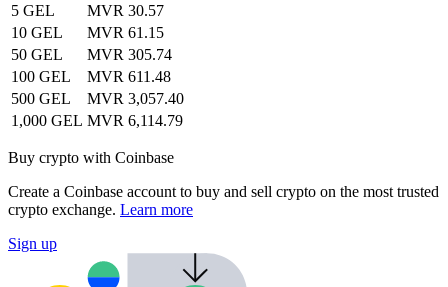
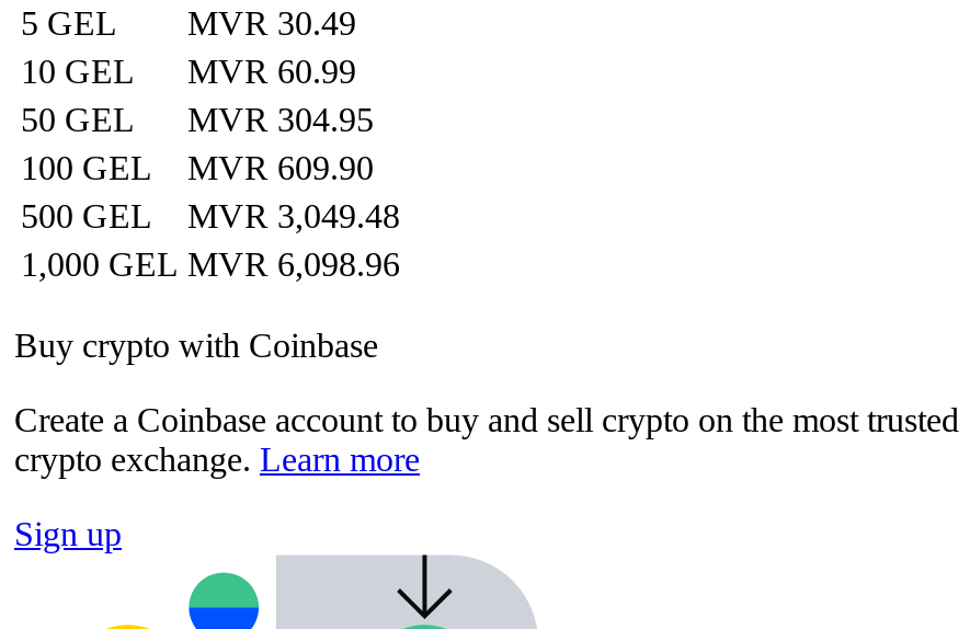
- 5 GEL MVR 30.57
+ 5 GEL MVR 30.49

- 10 GEL MVR 61.15
+ 10 GEL MVR 60.99

- 50 GEL MVR 305.74
+ 50 GEL MVR 304.95

- 100 GEL MVR 611.48
+ 100 GEL MVR 609.90

- 500 GEL MVR 3,057.40
+ 500 GEL MVR 3,049.48

- 1,000 GEL MVR 6,114.79
+ 1,000 GEL MVR 6,098.96
